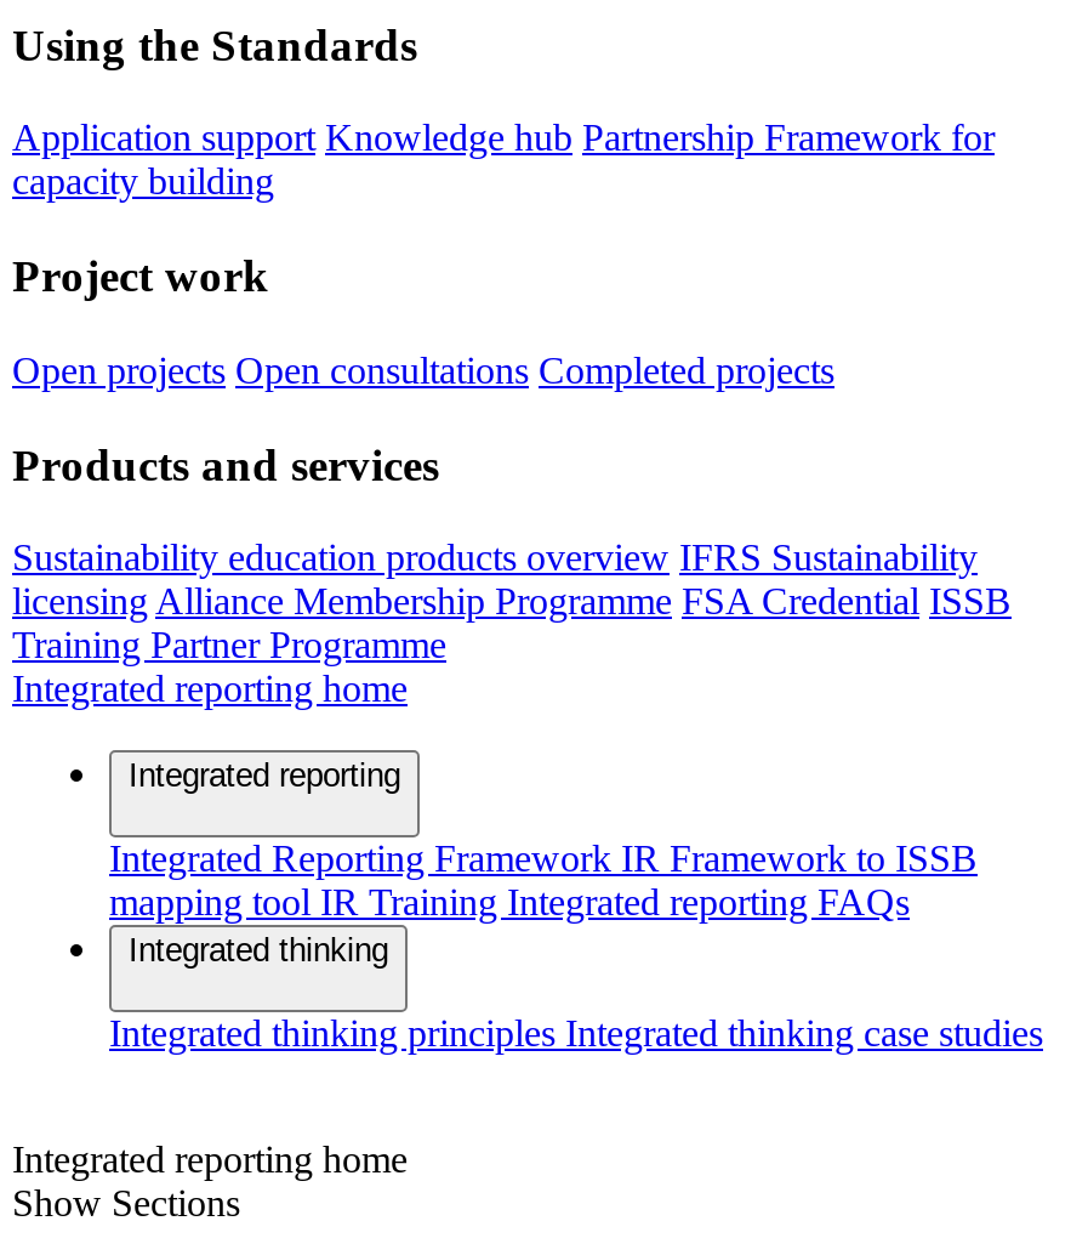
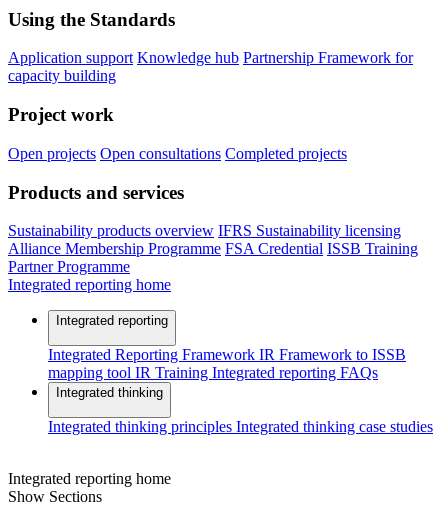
- Sustainability education products overview IFRS Sustainability
- licensing Alliance Membership Programme FSA Credential ISSB
- Training Partner Programme
+ Sustainability products overview IFRS Sustainability licensing
+ Alliance Membership Programme FSA Credential ISSB Training
+ Partner Programme
